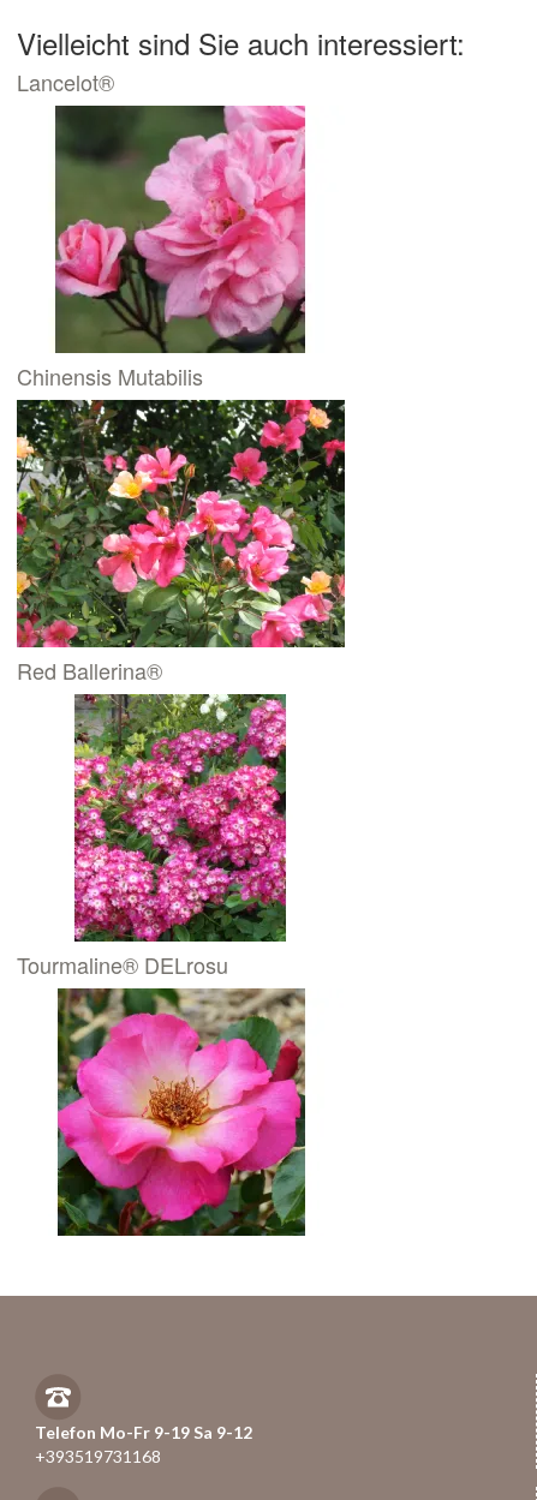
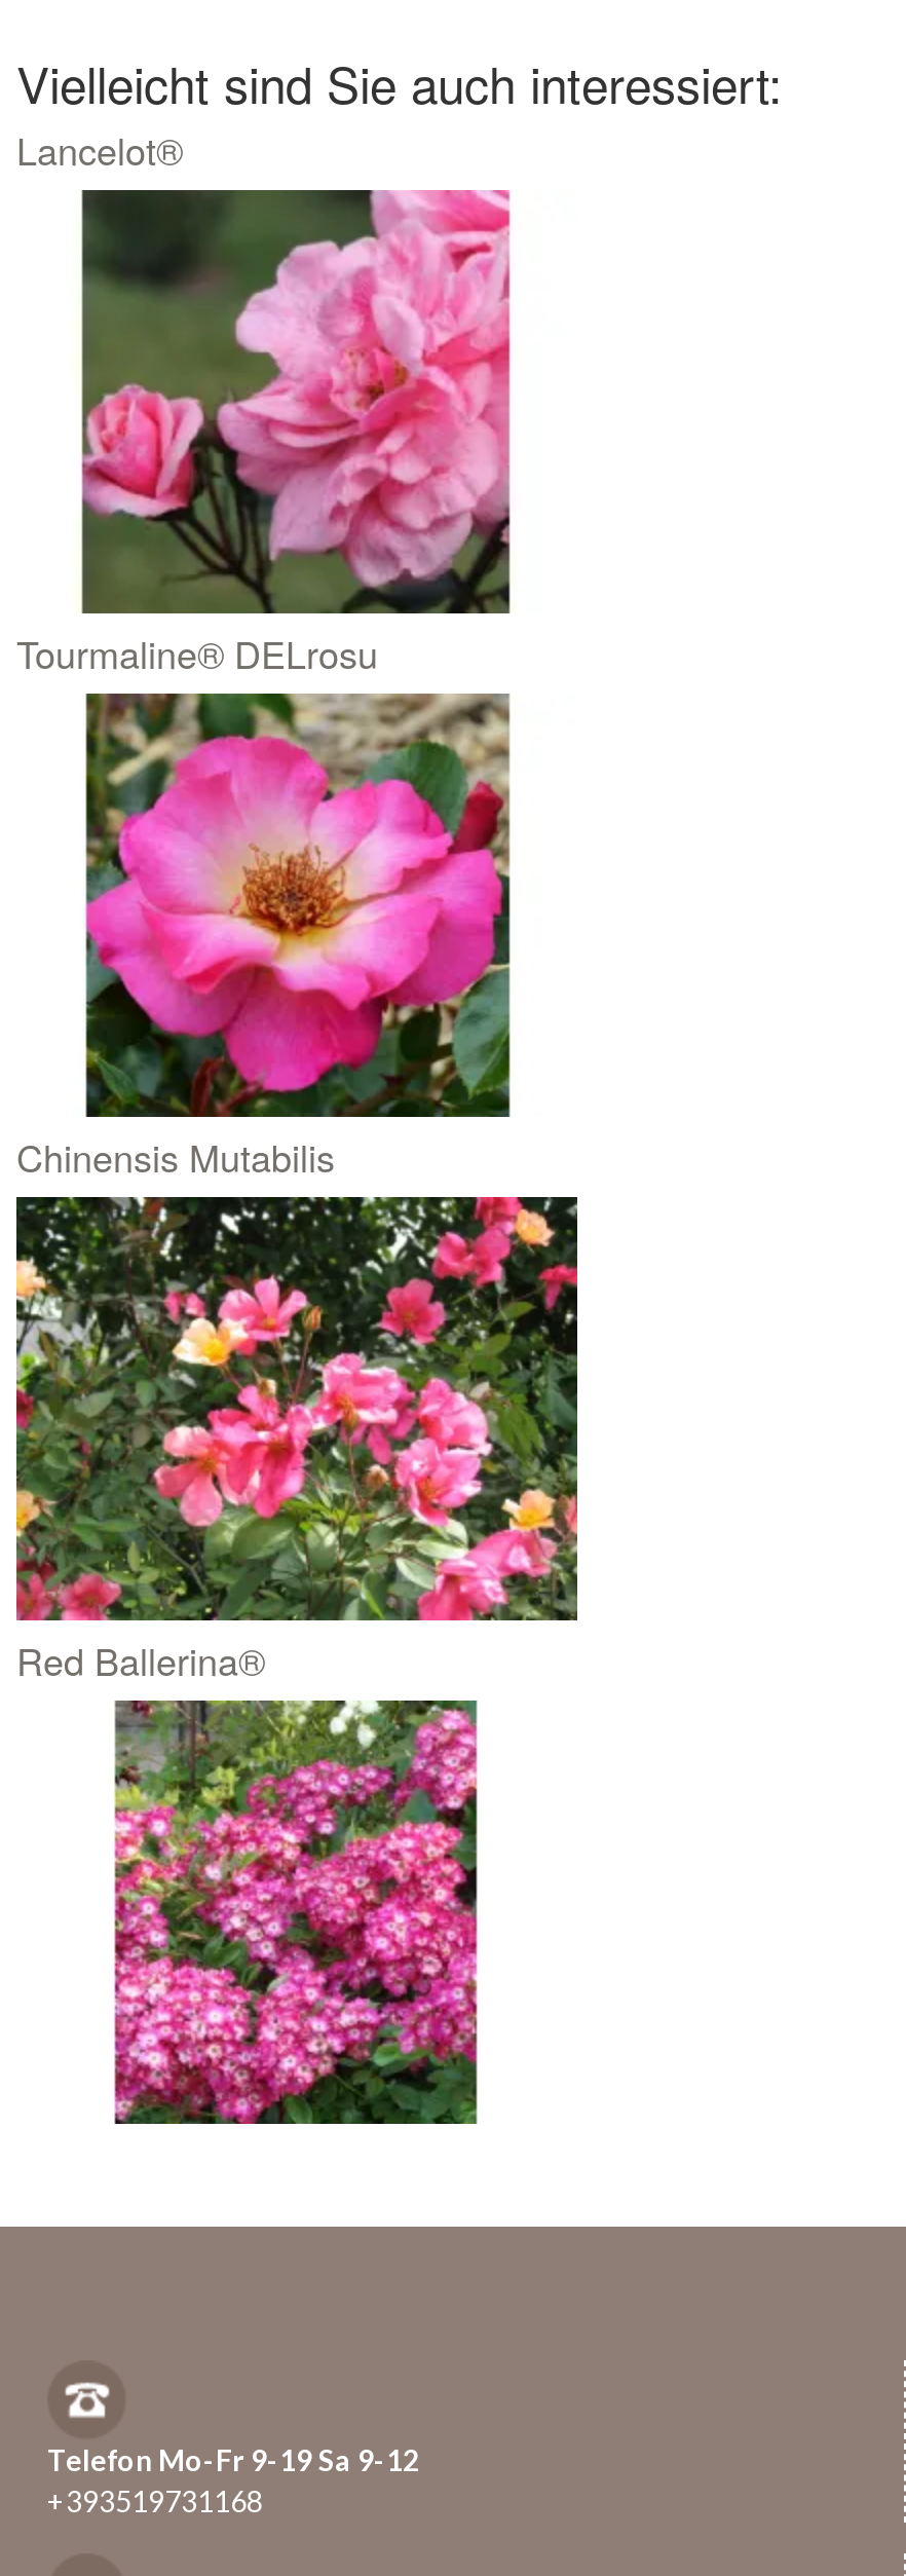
moved down: [image] | Chinensis Mutabilis | Red Ballerina®

moved down: [image]

moved up: Tourmaline® DELrosu

moved up: [image]
